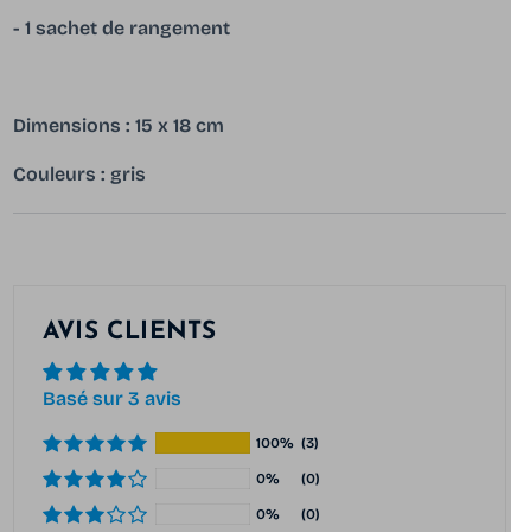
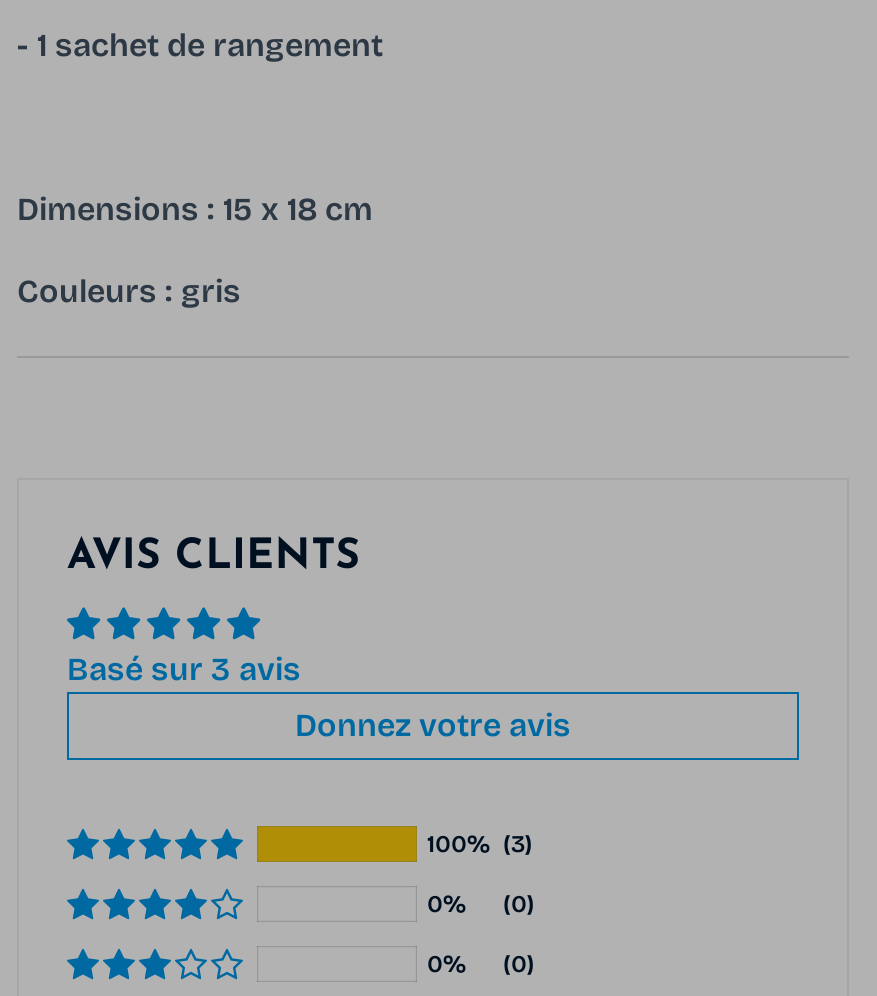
+ Donnez votre avis
